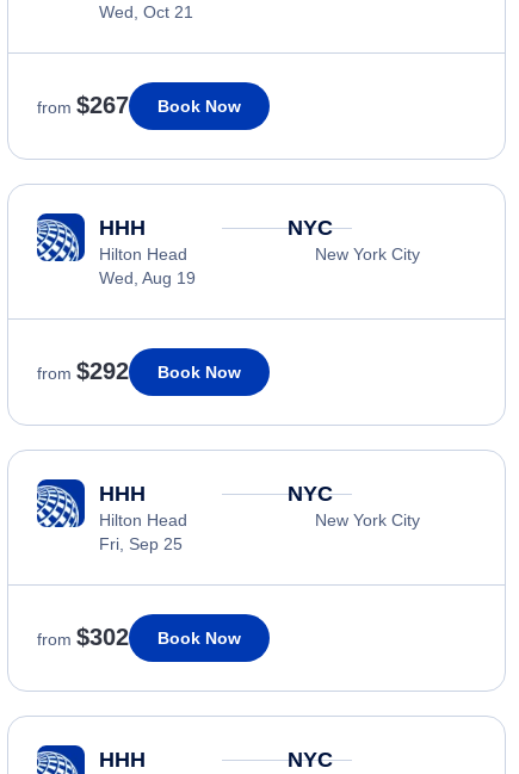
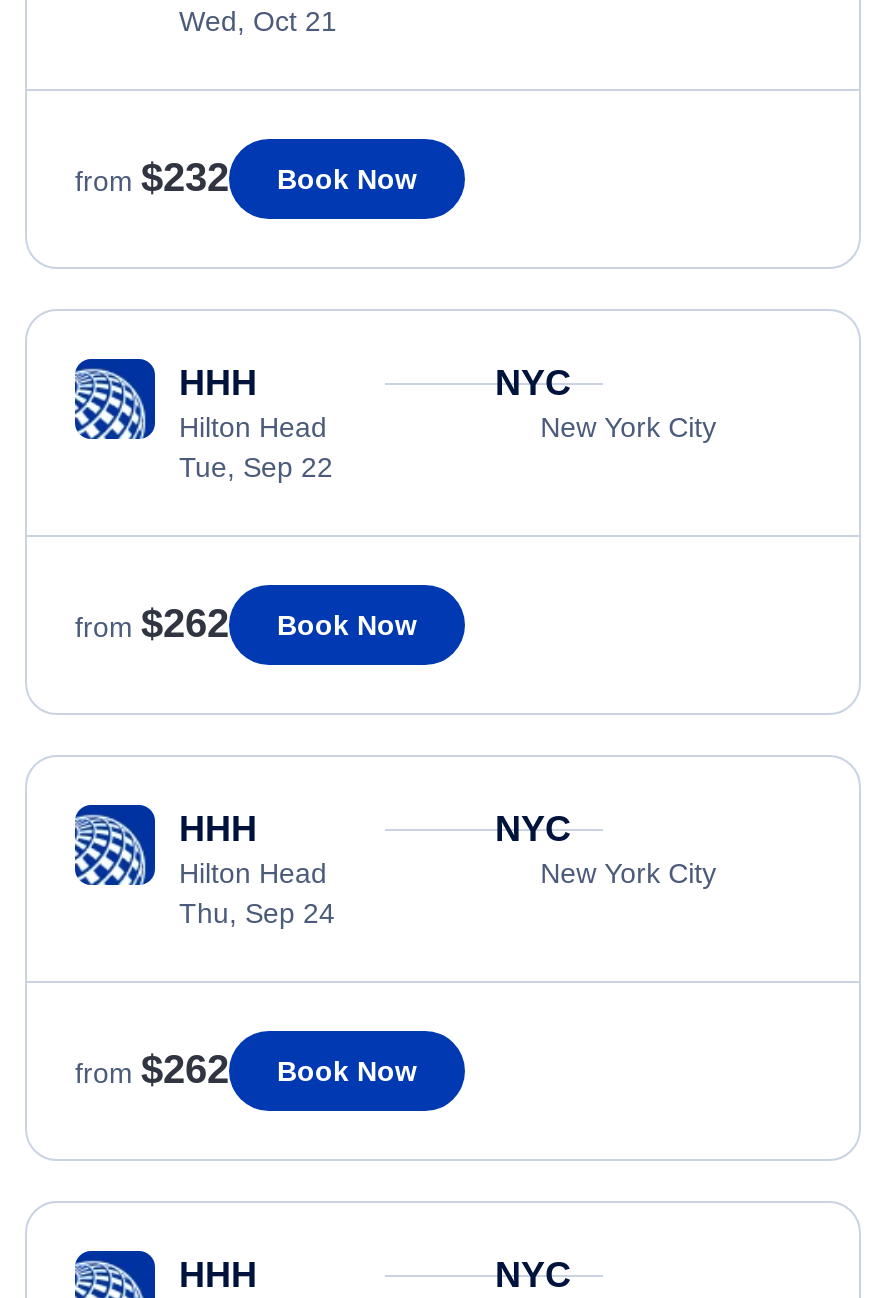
- from $267 Book Now
+ from $232 Book Now

- Wed, Aug 19
+ Tue, Sep 22

- from $292 Book Now
+ from $262 Book Now

- Fri, Sep 25
+ Thu, Sep 24

- from $302 Book Now
+ from $262 Book Now
